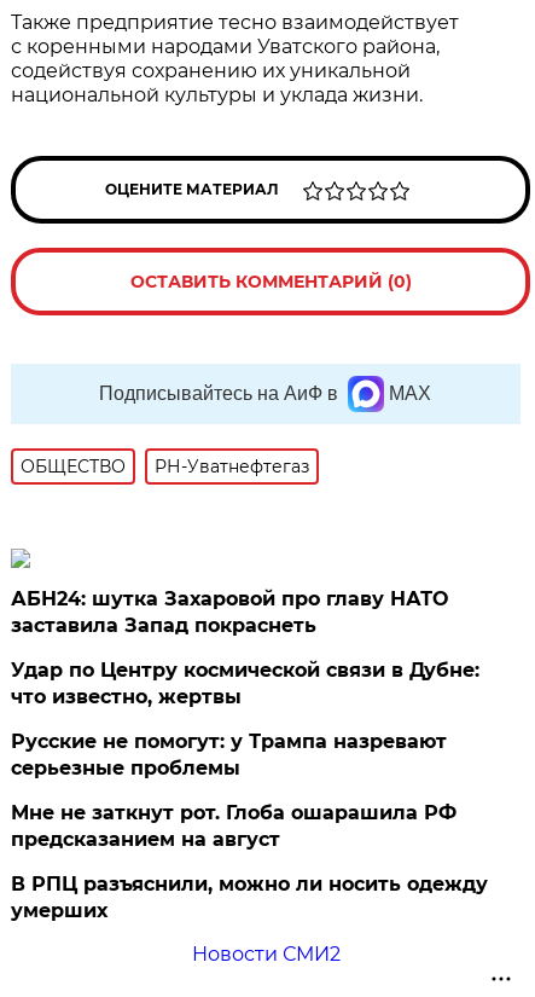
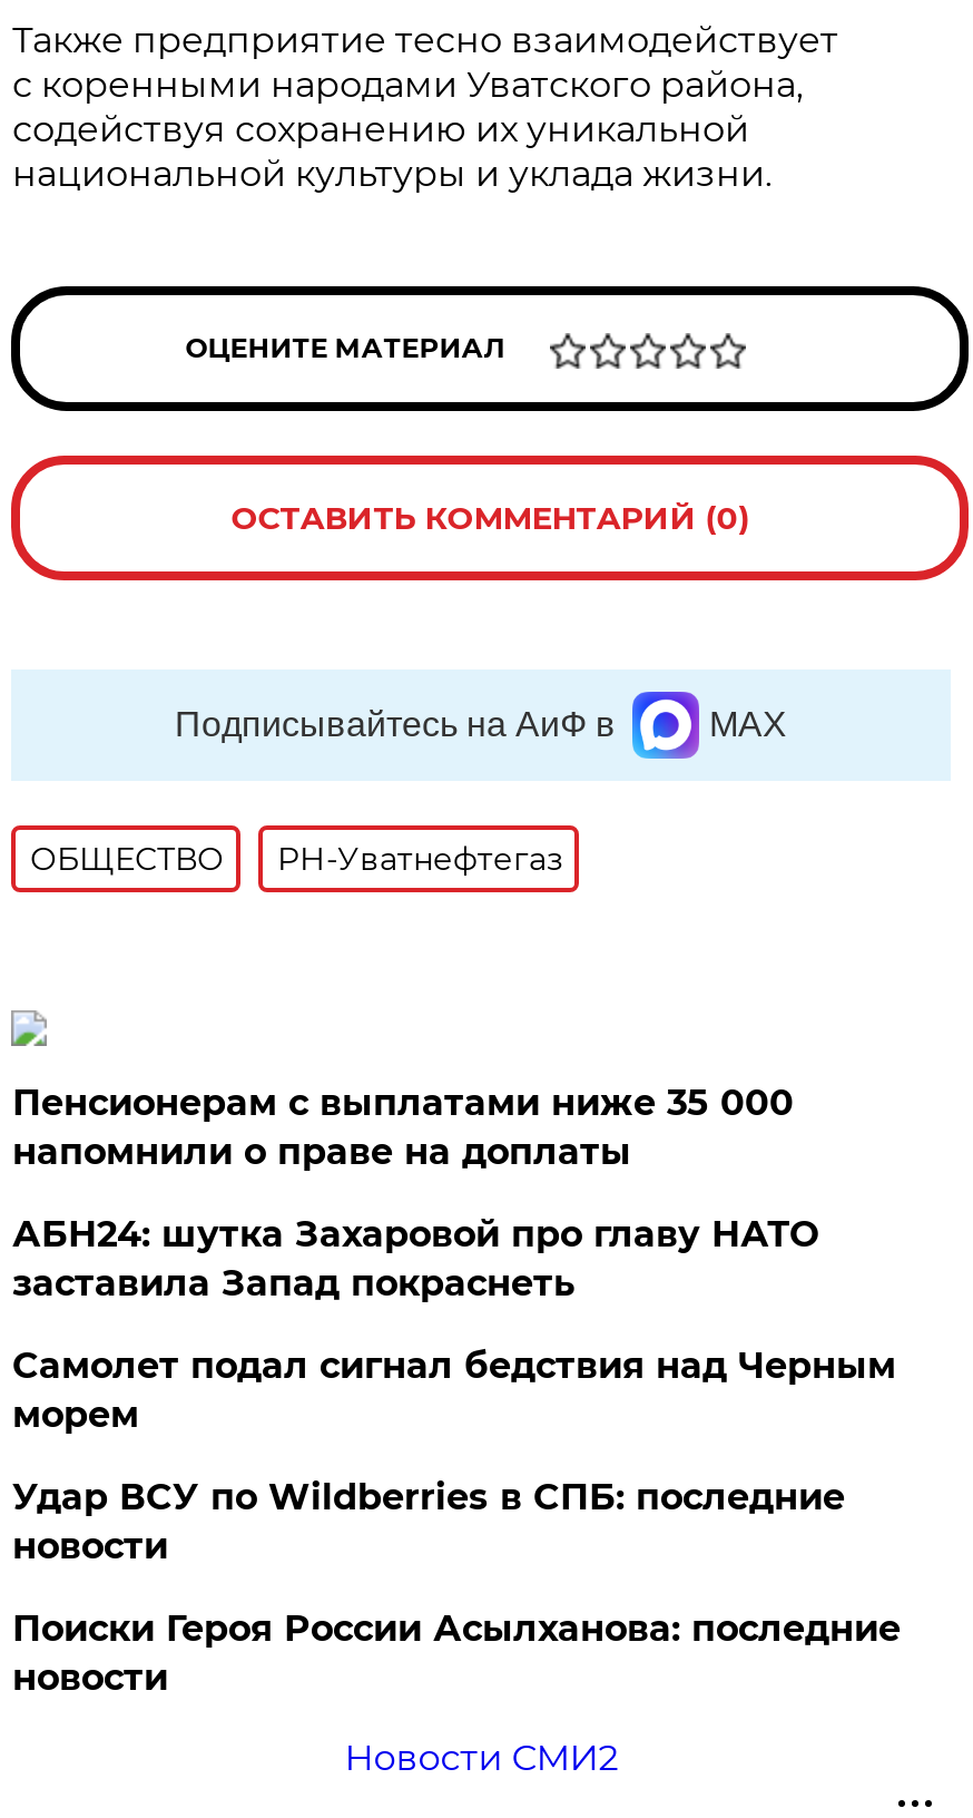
+ Пенсионерам с выплатами ниже 35 000
+ напомнили о праве на доплаты

moved down: АБН24: шутка Захаровой про главу НАТО | заставила Запад покраснеть

- Удар по Центру космической связи в Дубне:
- что известно, жертвы
- Русские не помогут: у Трампа назревают
- серьезные проблемы
- Мне не заткнут рот. Глоба ошарашила РФ
- предсказанием на август
- В РПЦ разъяснили, можно ли носить одежду
- умерших
+ Самолет подал сигнал бедствия над Черным
+ морем
+ Удар ВСУ по Wildberries в СПБ: последние
+ новости
+ Поиски Героя России Асылханова: последние
+ новости
